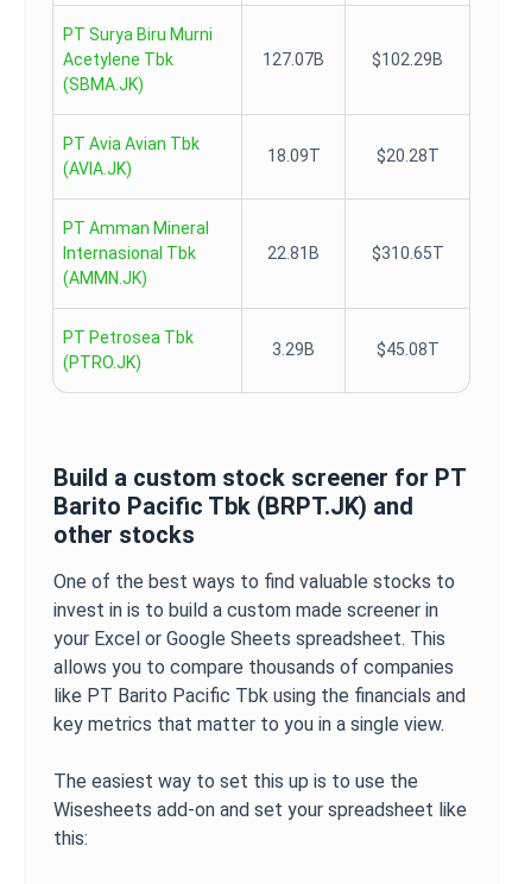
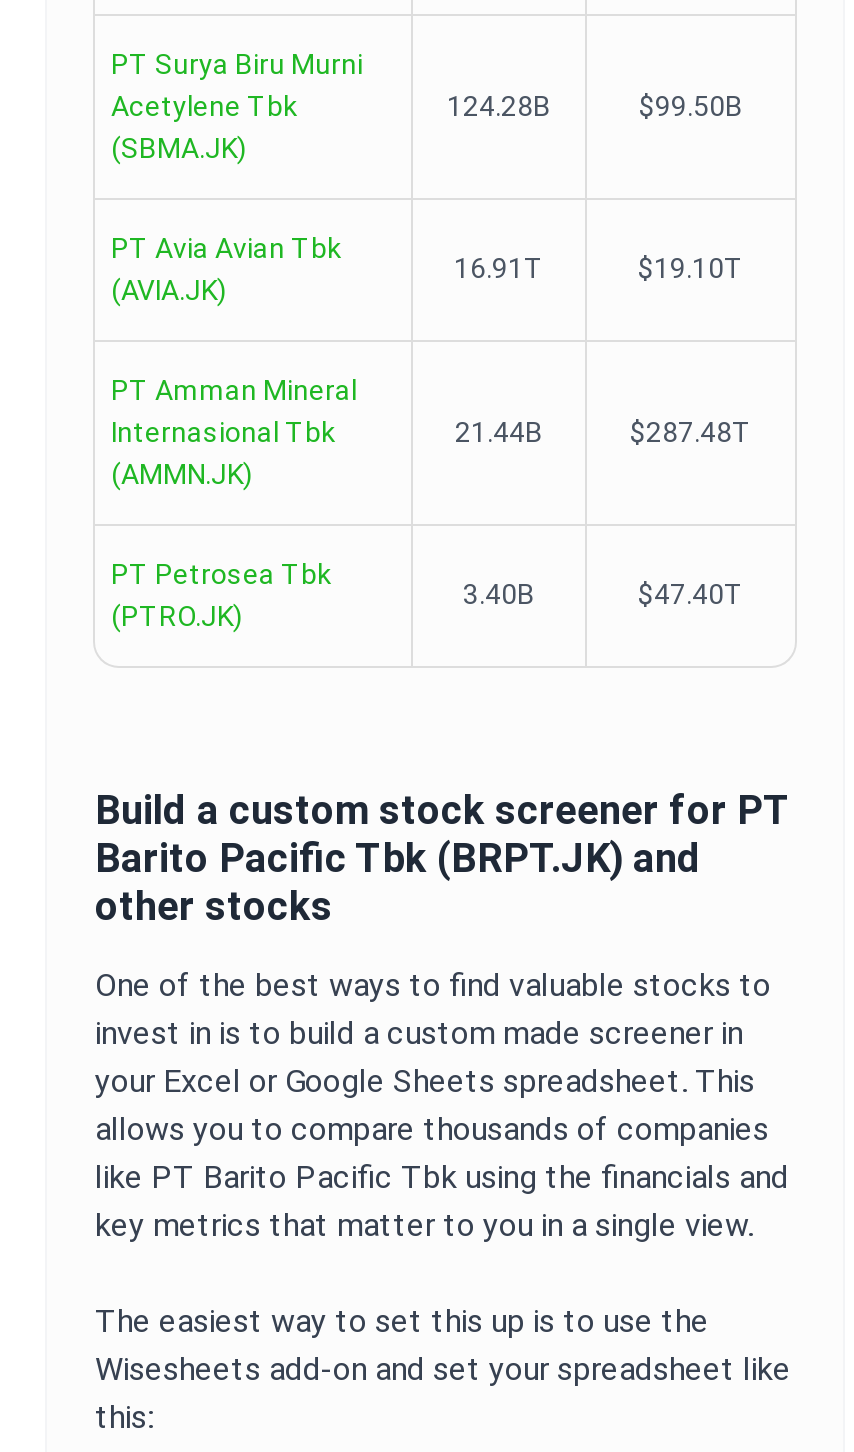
- 127.07B
- $102.29B
+ 124.28B
+ $99.50B

- 18.09T
- $20.28T
+ 16.91T
+ $19.10T

- 22.81B
- $310.65T
+ 21.44B
+ $287.48T

- 3.29B
- $45.08T
+ 3.40B
+ $47.40T
